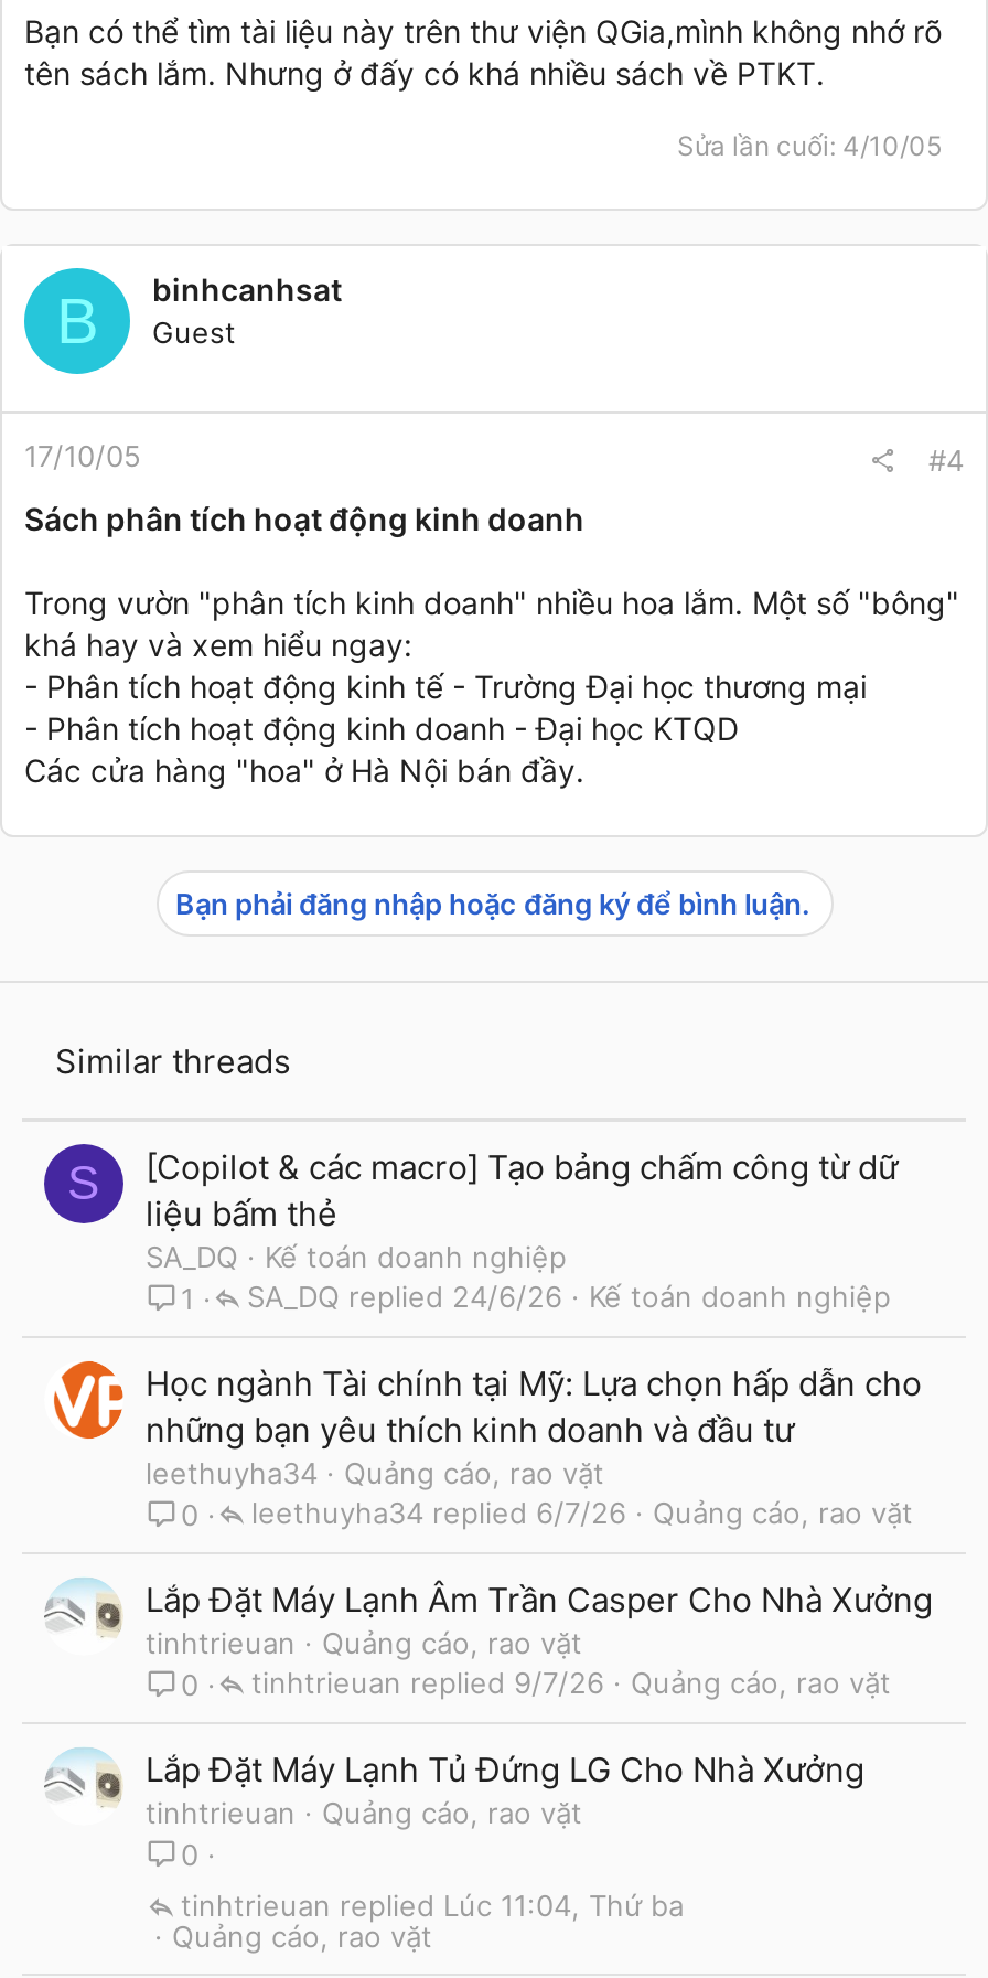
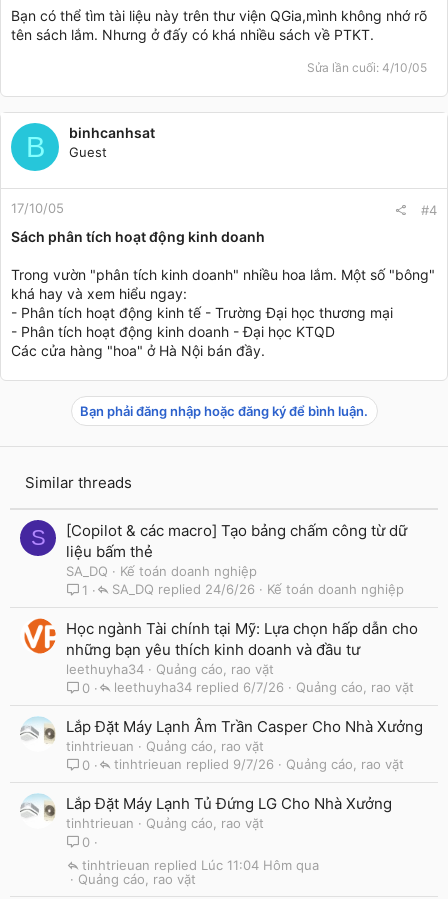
- Lúc 11:04, Thứ ba
+ Lúc 11:04 Hôm qua
